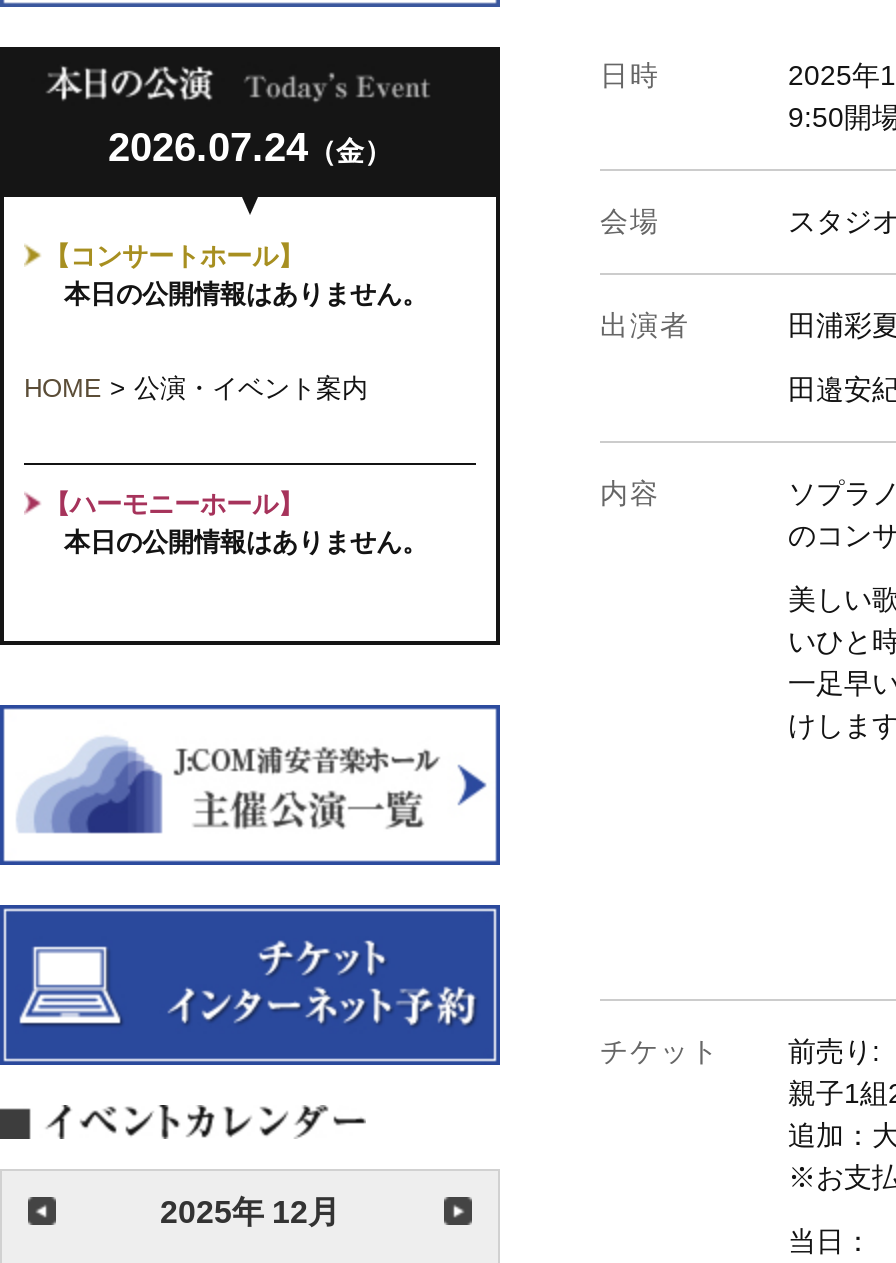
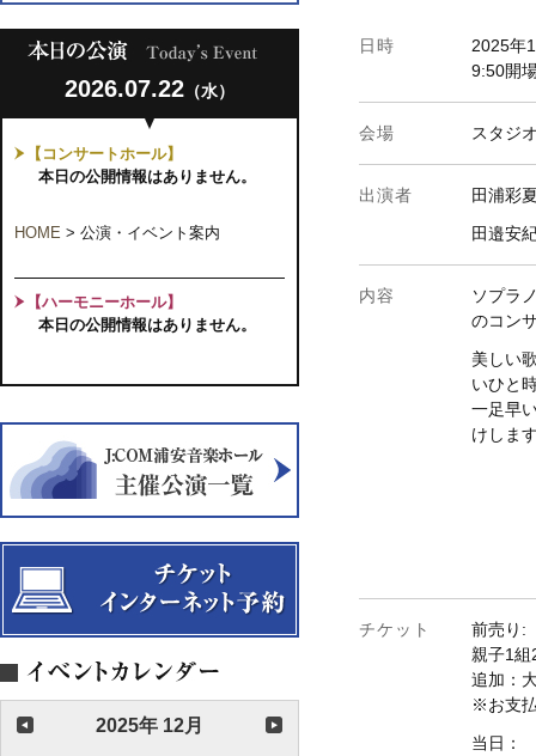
- 2026.07.24（金）
+ 2026.07.22（水）
